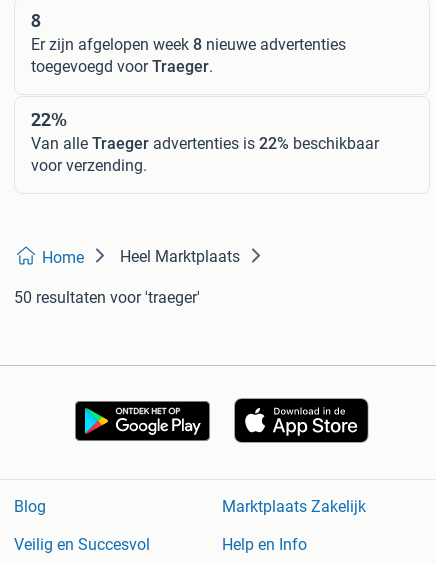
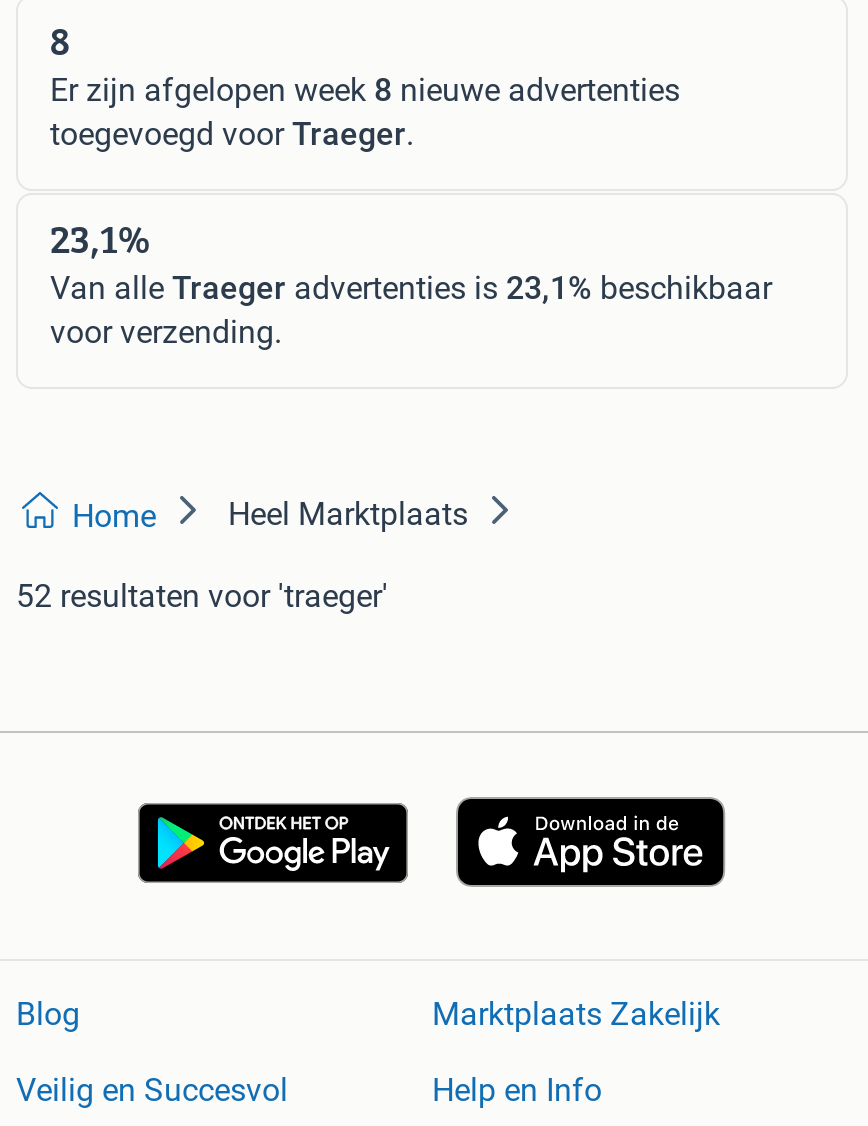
- 22%
+ 23,1%

- Van alle Traeger advertenties is 22% beschikbaar
+ Van alle Traeger advertenties is 23,1% beschikbaar

- 50 resultaten voor 'traeger'
+ 52 resultaten voor 'traeger'
